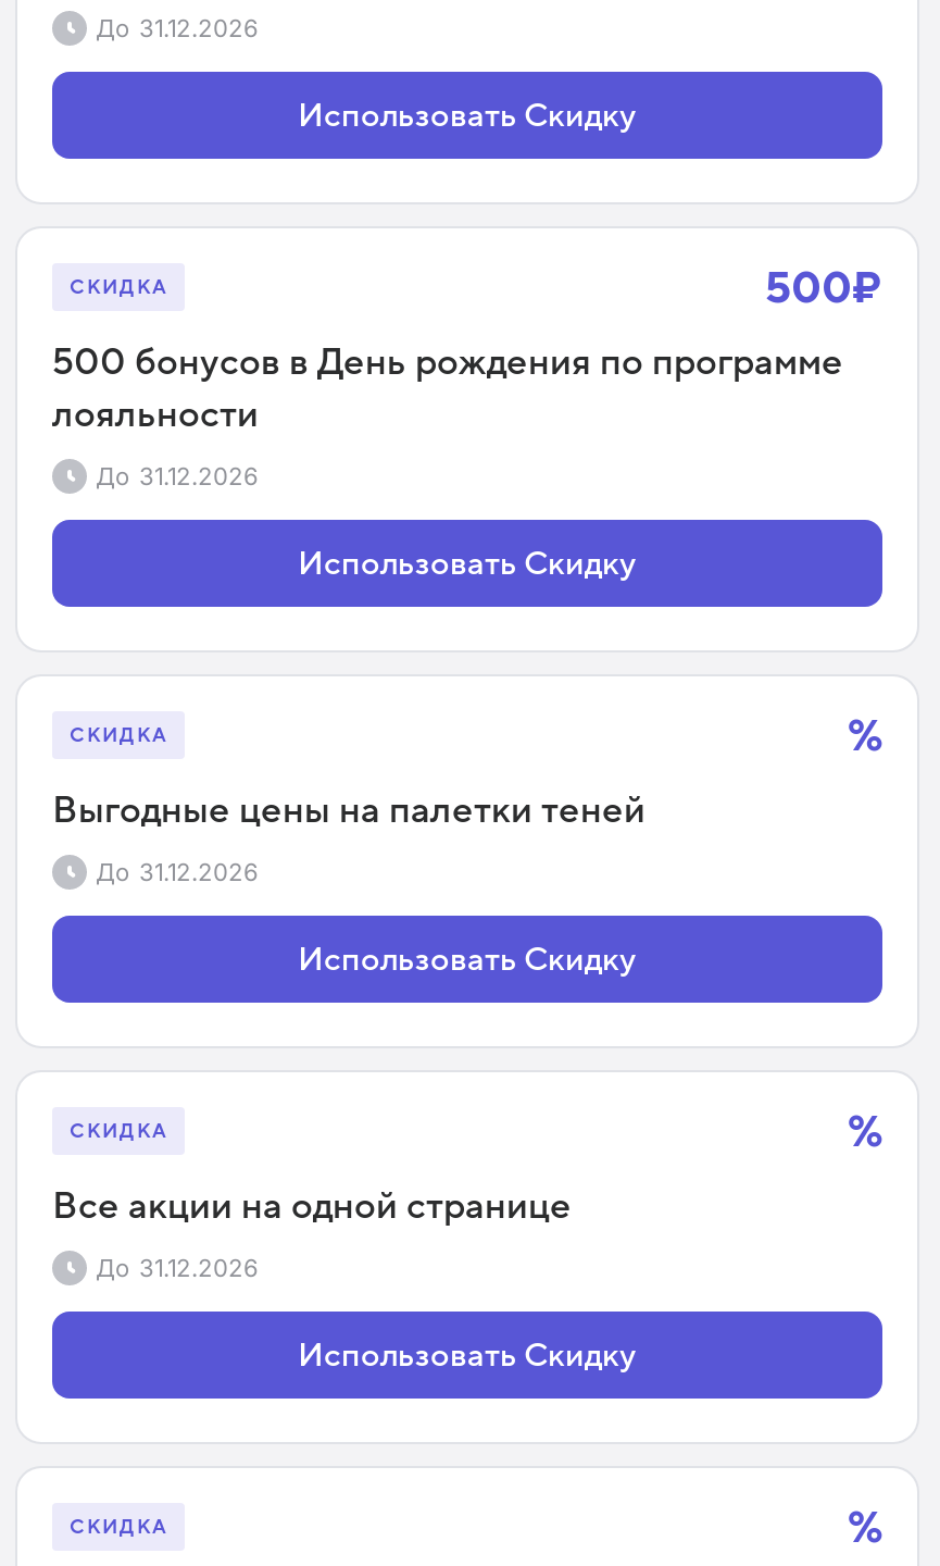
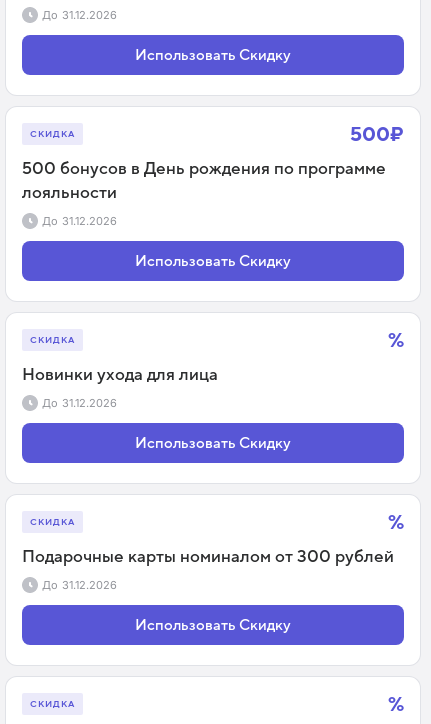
- Выгодные цены на палетки теней
+ Новинки ухода для лица

- Все акции на одной странице
+ Подарочные карты номиналом от 300 рублей
